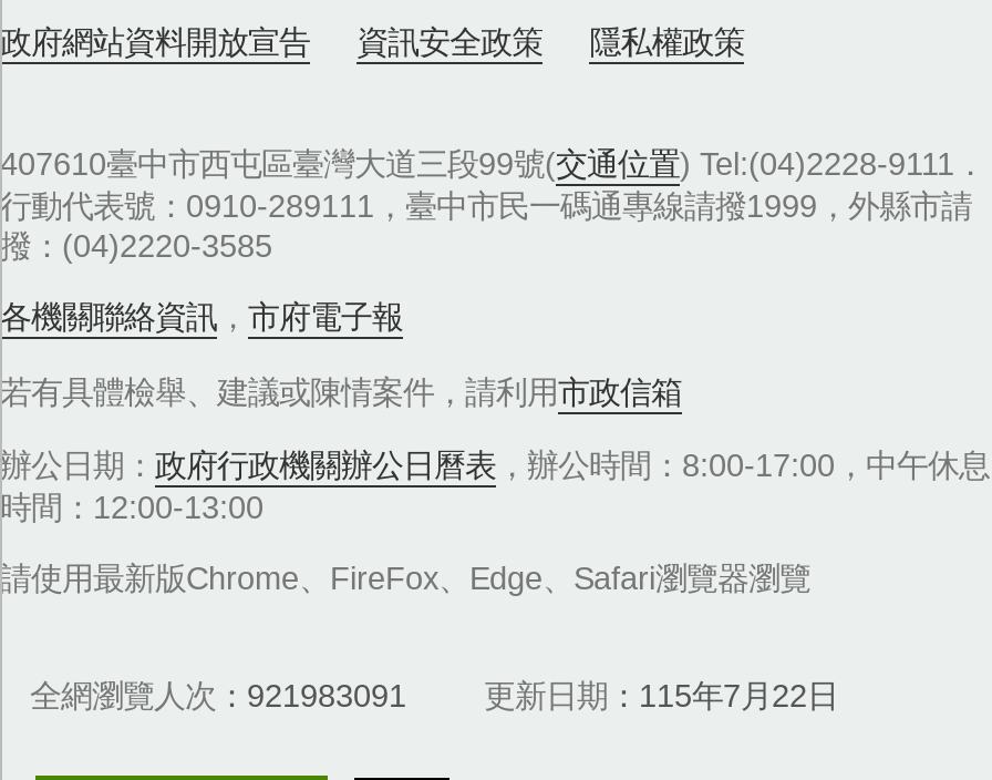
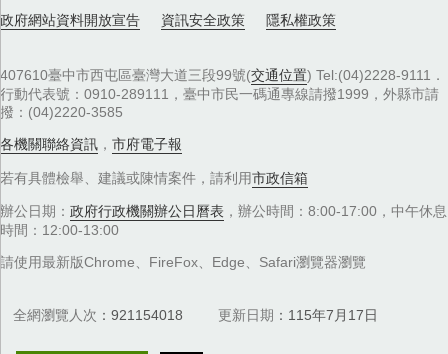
- 全網瀏覽人次 921983091
+ 全網瀏覽人次 921154018

- 更新日期 115年7月22日
+ 更新日期 115年7月17日
